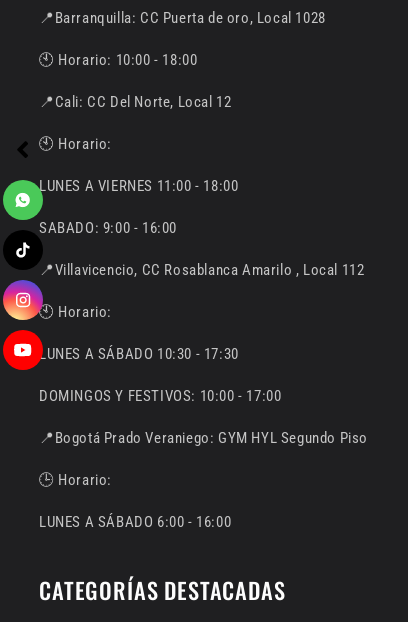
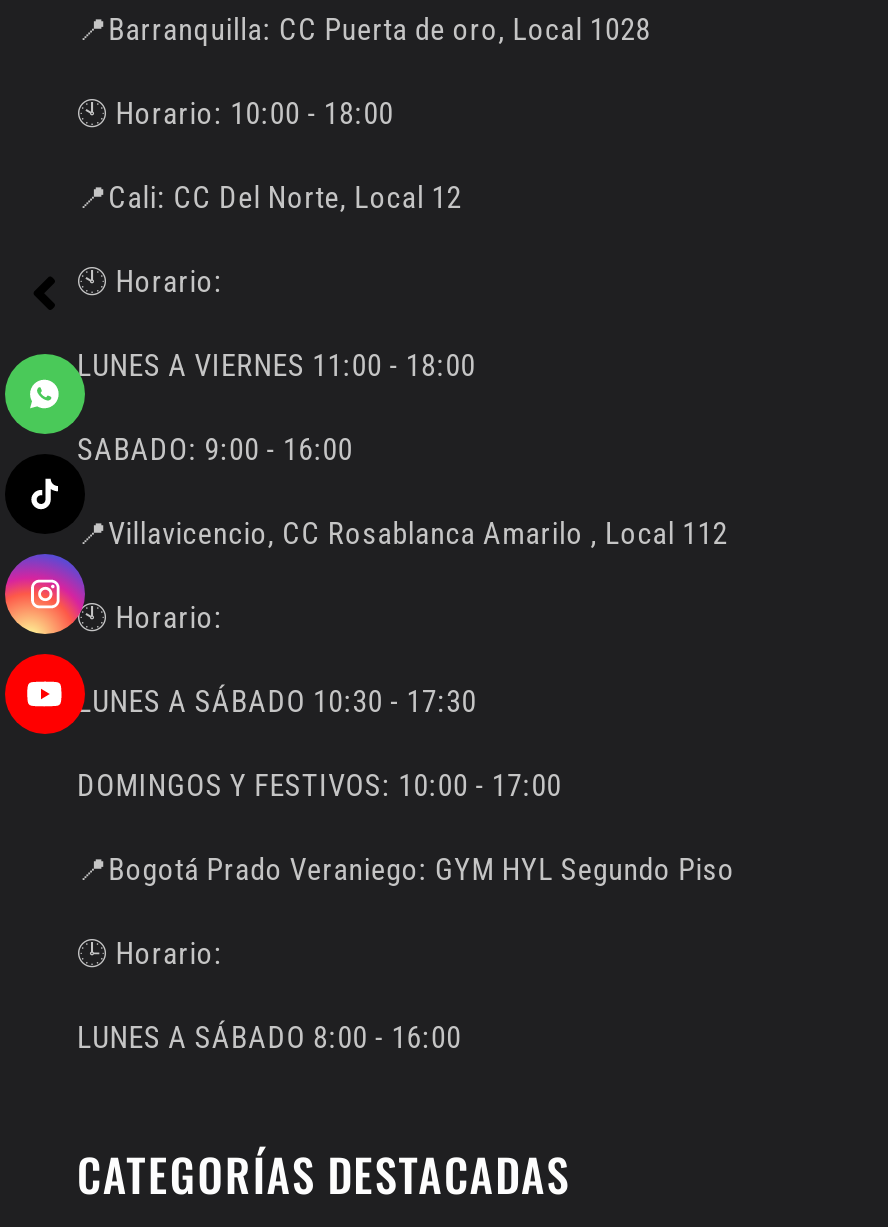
- LUNES A SÁBADO 6:00 - 16:00
+ LUNES A SÁBADO 8:00 - 16:00
